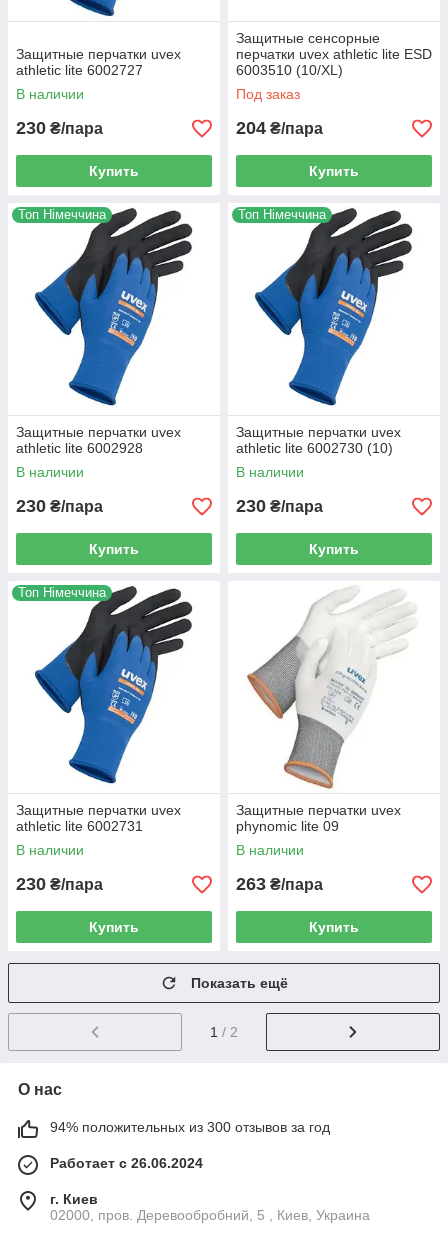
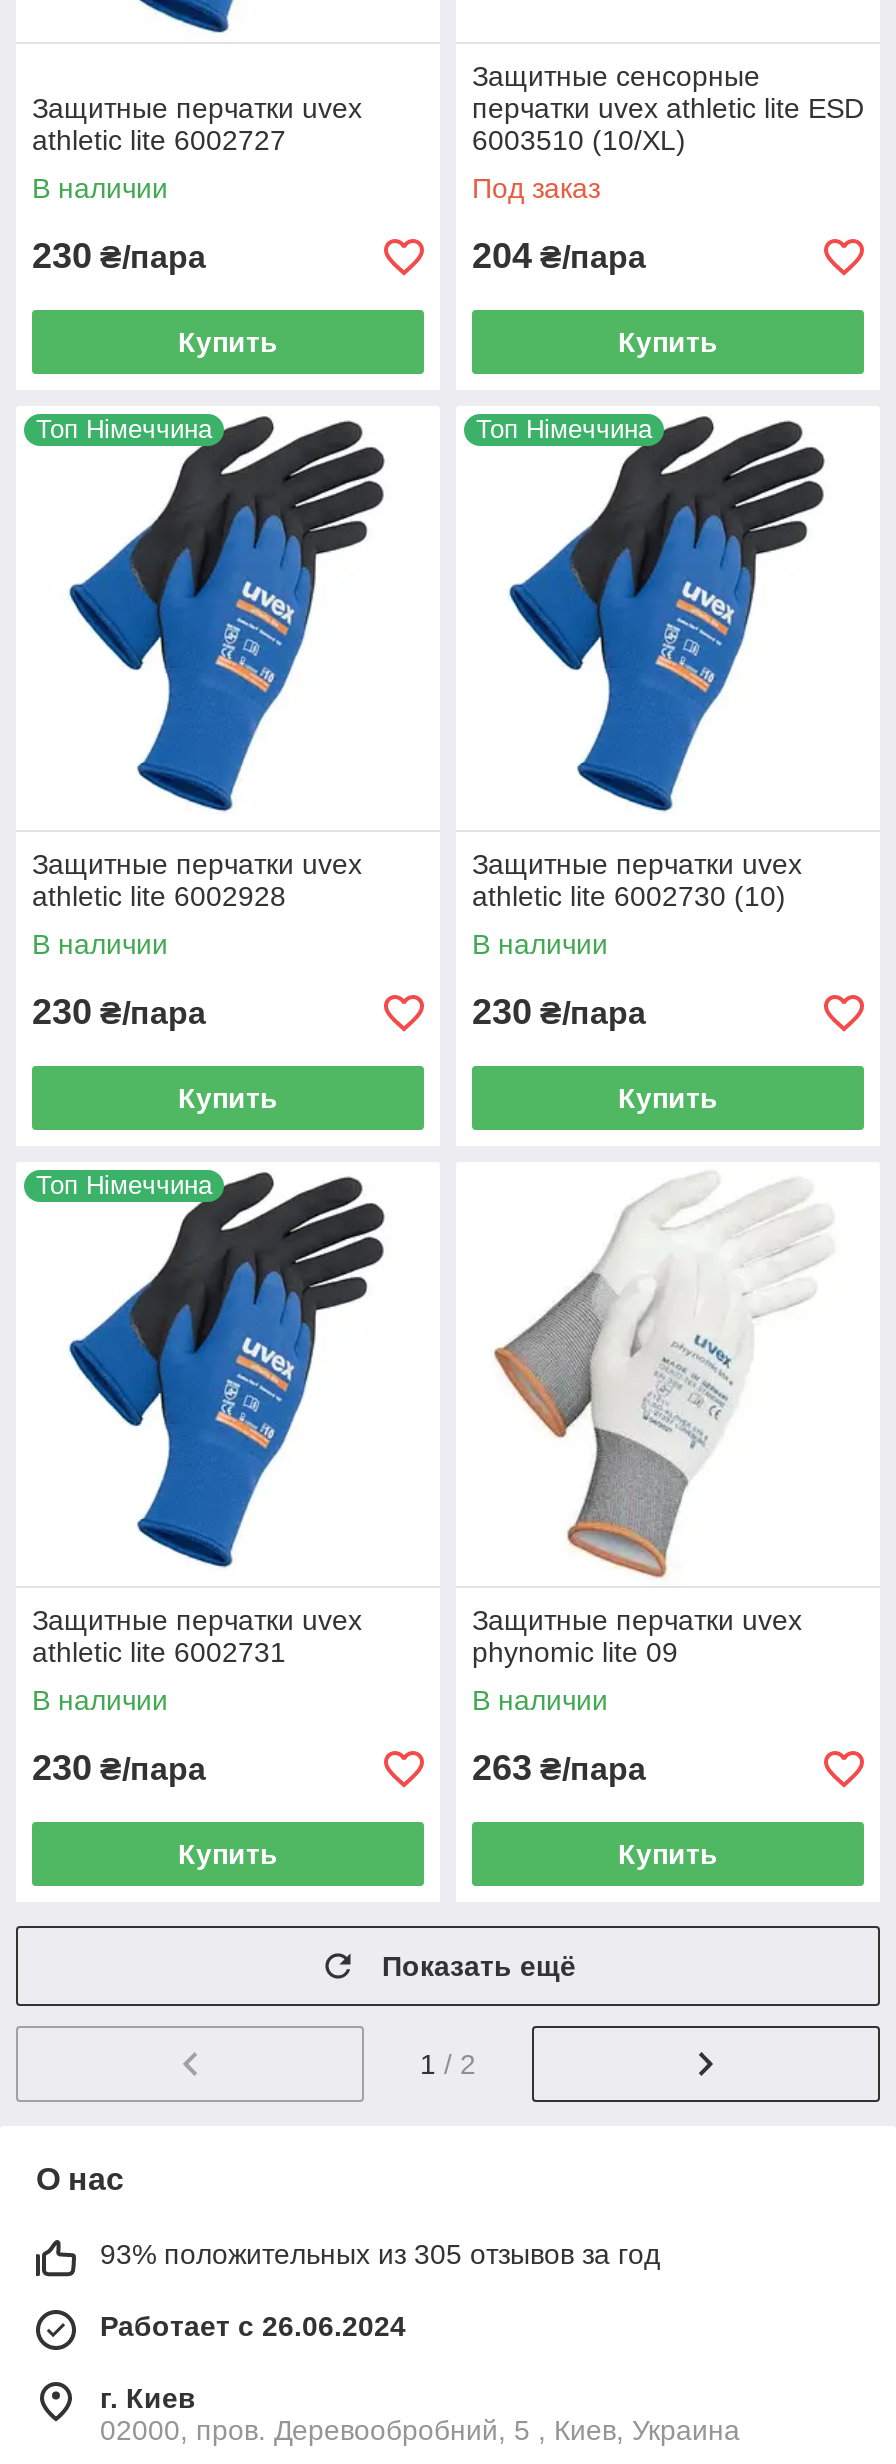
- 94% положительных из 300 отзывов за год
+ 93% положительных из 305 отзывов за год
